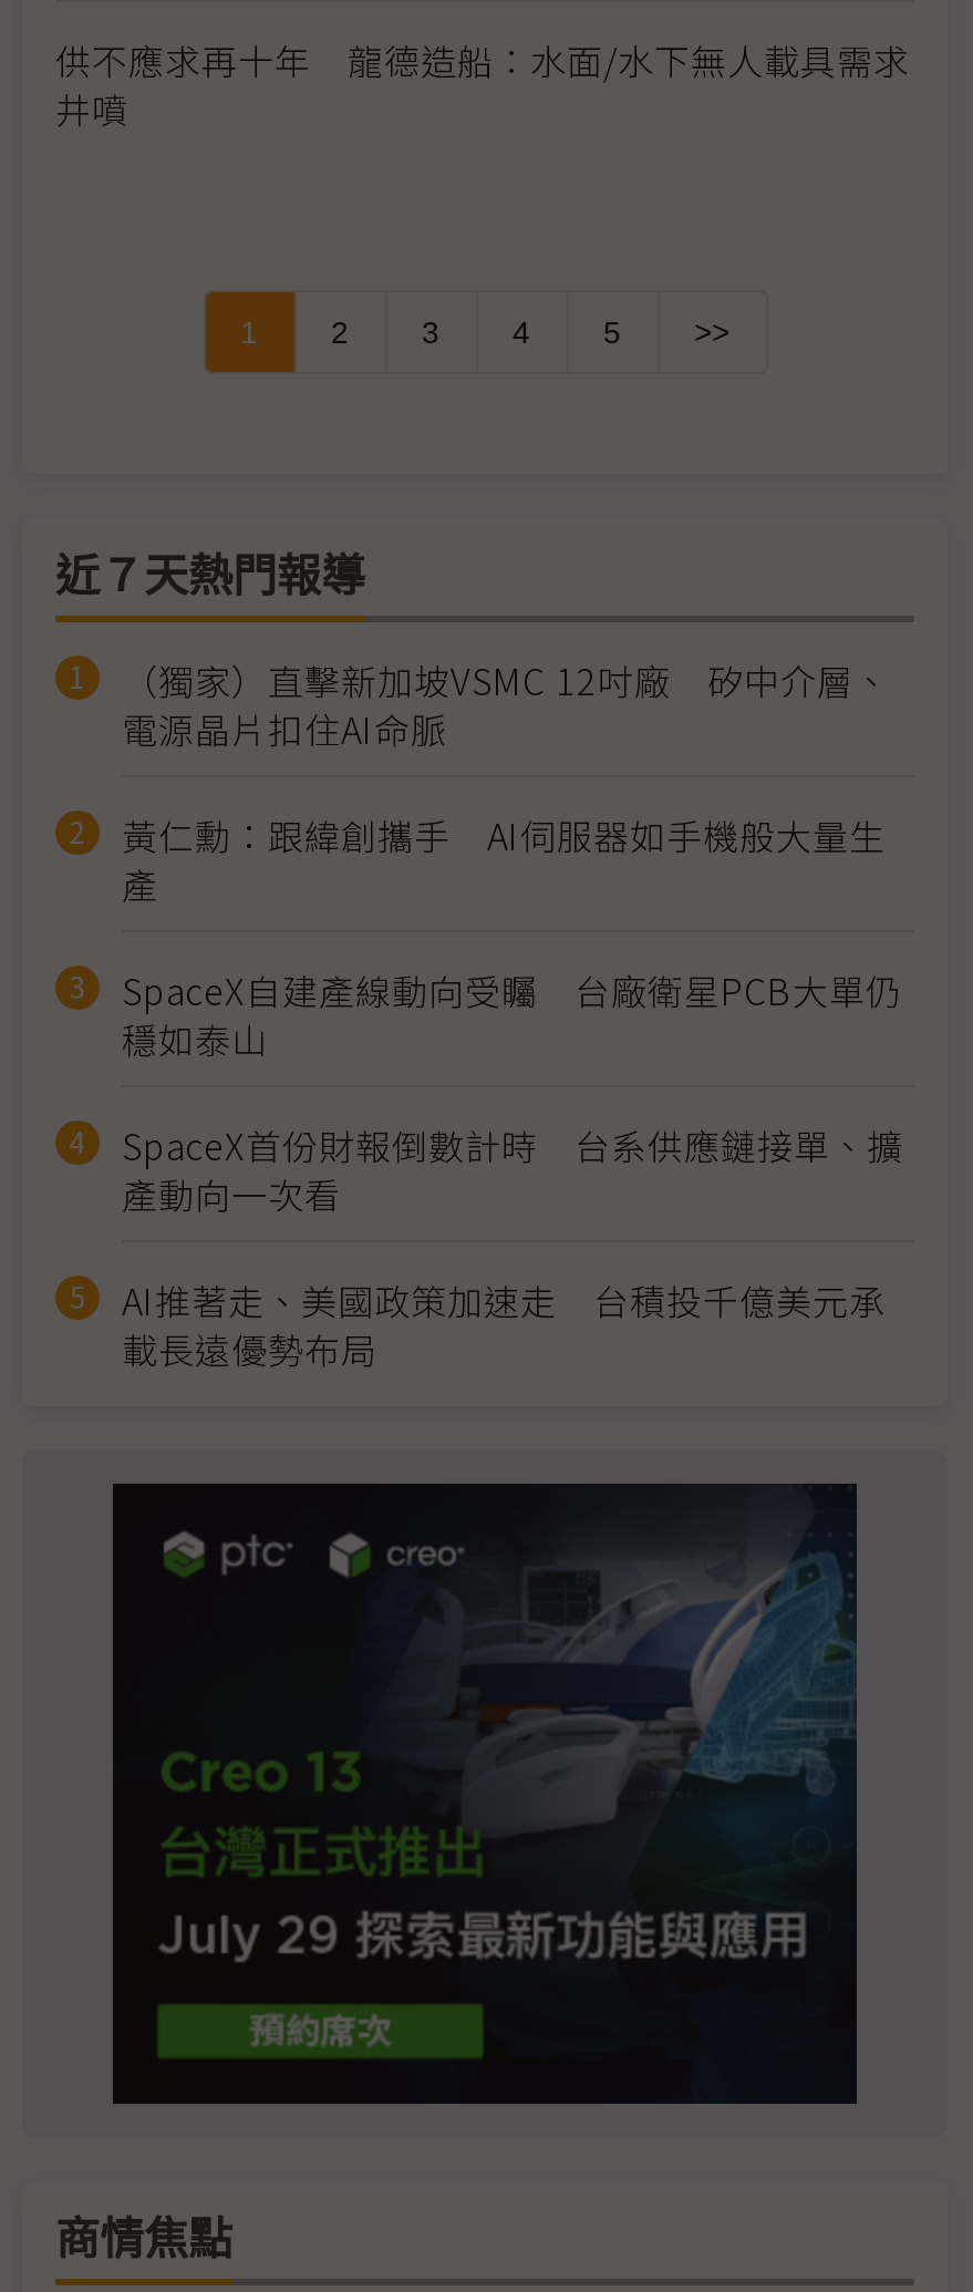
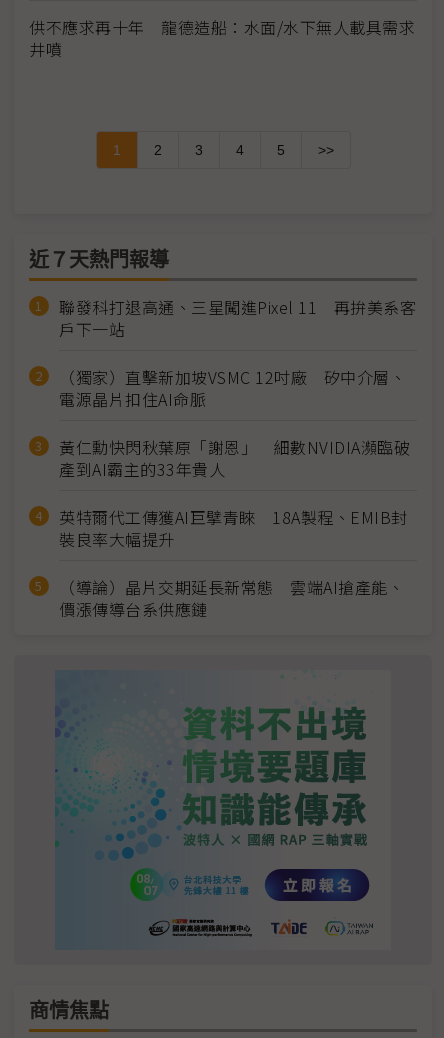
+ 聯發科打退高通、三星闖進Pixel 11 再拚美系客
+ 戶下一站

moved down: （獨家）直擊新加坡VSMC 12吋廠 矽中介層、 | 電源晶片扣住AI命脈

- 黃仁勳：跟緯創攜手 AI伺服器如手機般大量生
- 產
- SpaceX自建產線動向受矚 台廠衛星PCB大單仍
- 穩如泰山
- SpaceX首份財報倒數計時 台系供應鏈接單、擴
- 產動向一次看
- AI推著走、美國政策加速走 台積投千億美元承
- 載長遠優勢布局
+ 黃仁勳快閃秋葉原「謝恩」 細數NVIDIA瀕臨破
+ 產到AI霸主的33年貴人
+ 英特爾代工傳獲AI巨擘青睞 18A製程、EMIB封
+ 裝良率大幅提升
+ （導論）晶片交期延長新常態 雲端AI搶產能、
+ 價漲傳導台系供應鏈

- [image]
+ [image]
